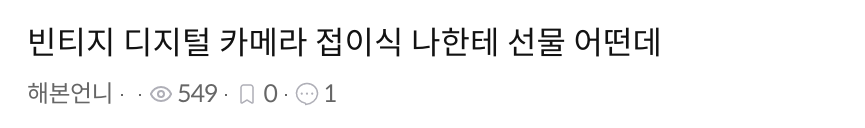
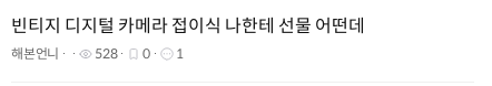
- 549 0 1
+ 528 0 1
